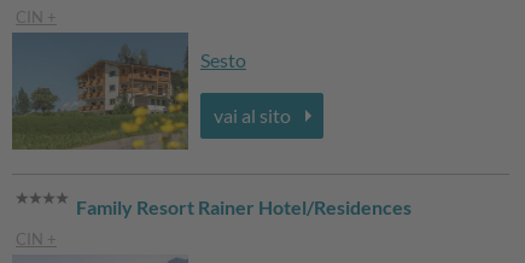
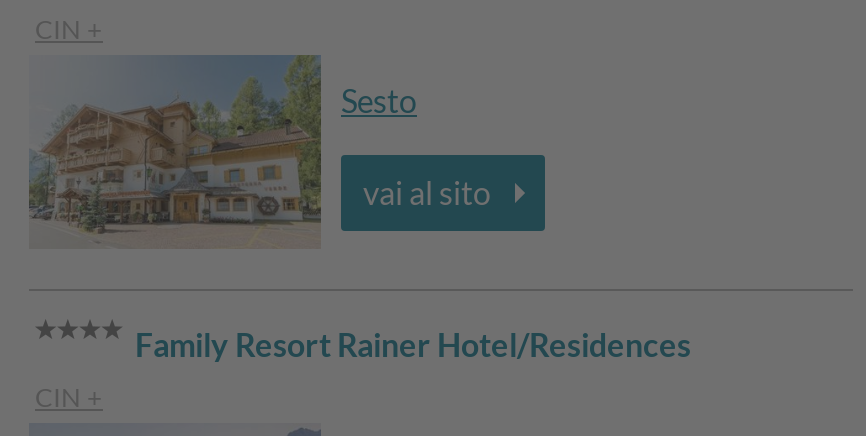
- [image]
+ [image]
